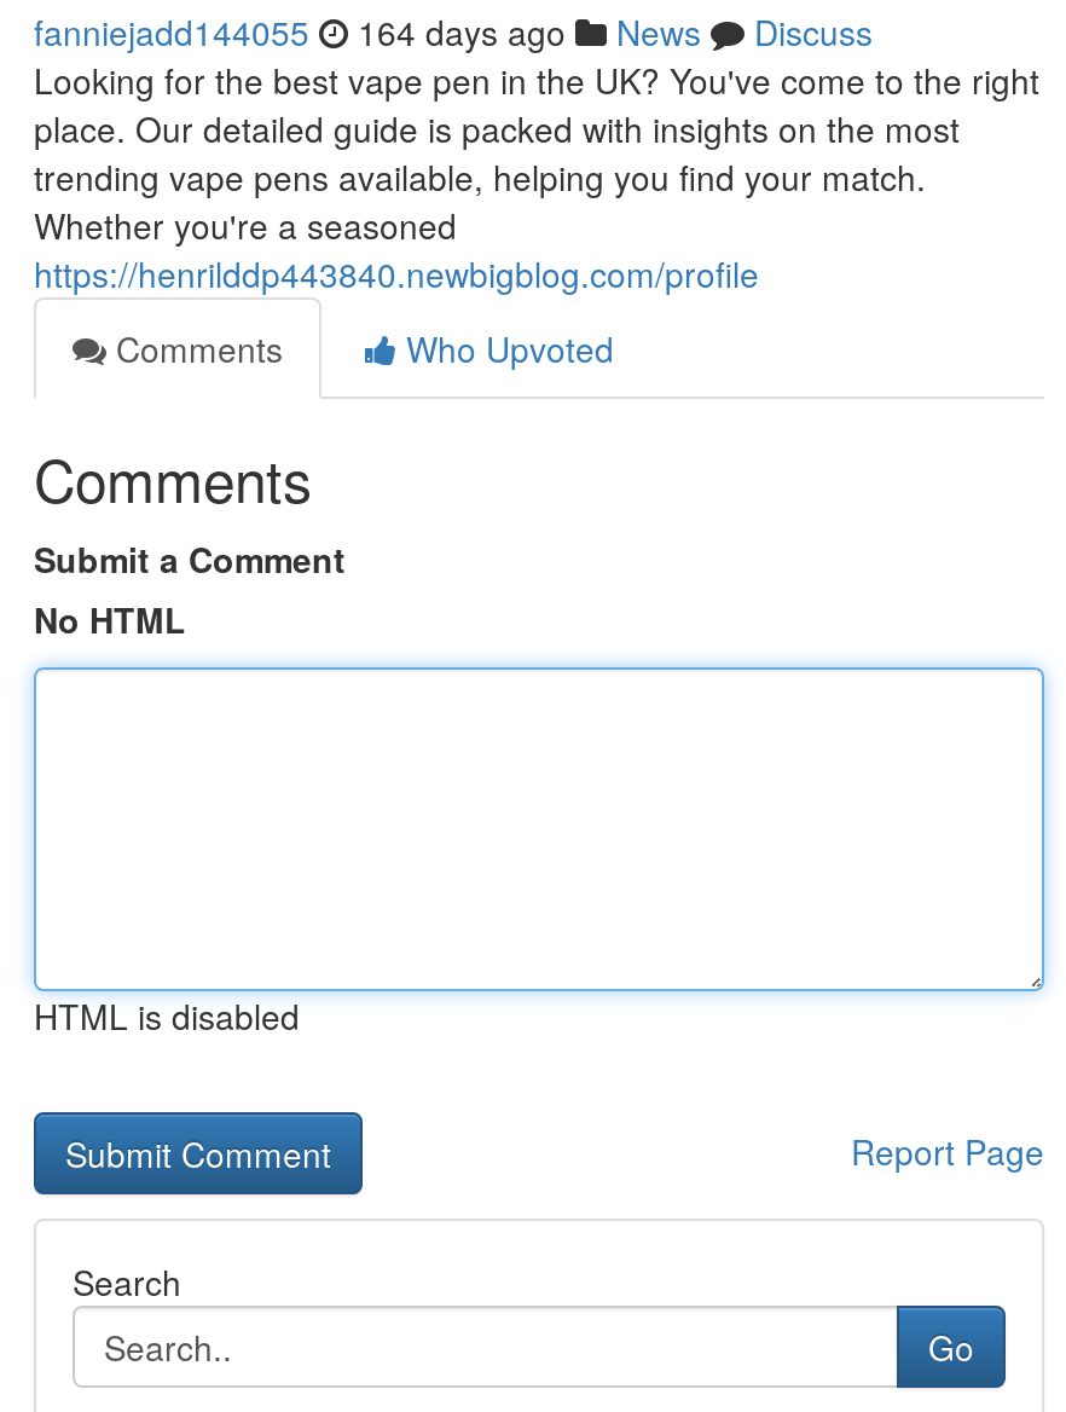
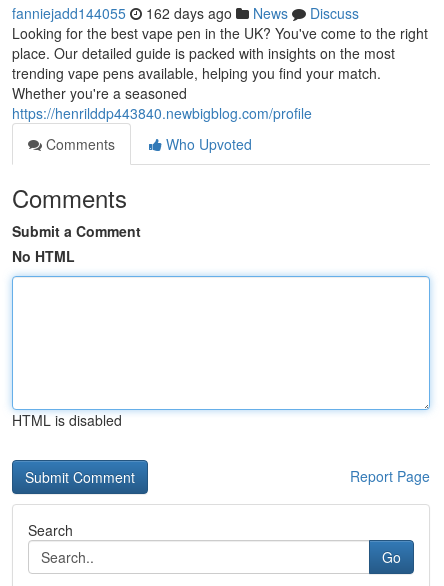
- fanniejadd144055 164 days ago News Discuss
+ fanniejadd144055 162 days ago News Discuss
